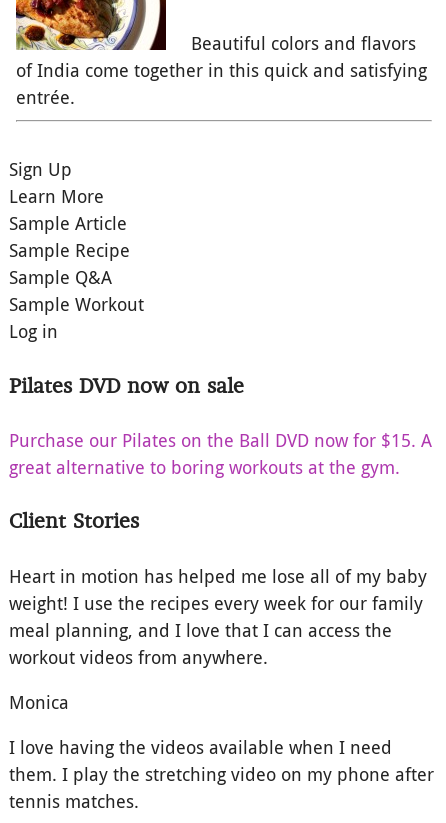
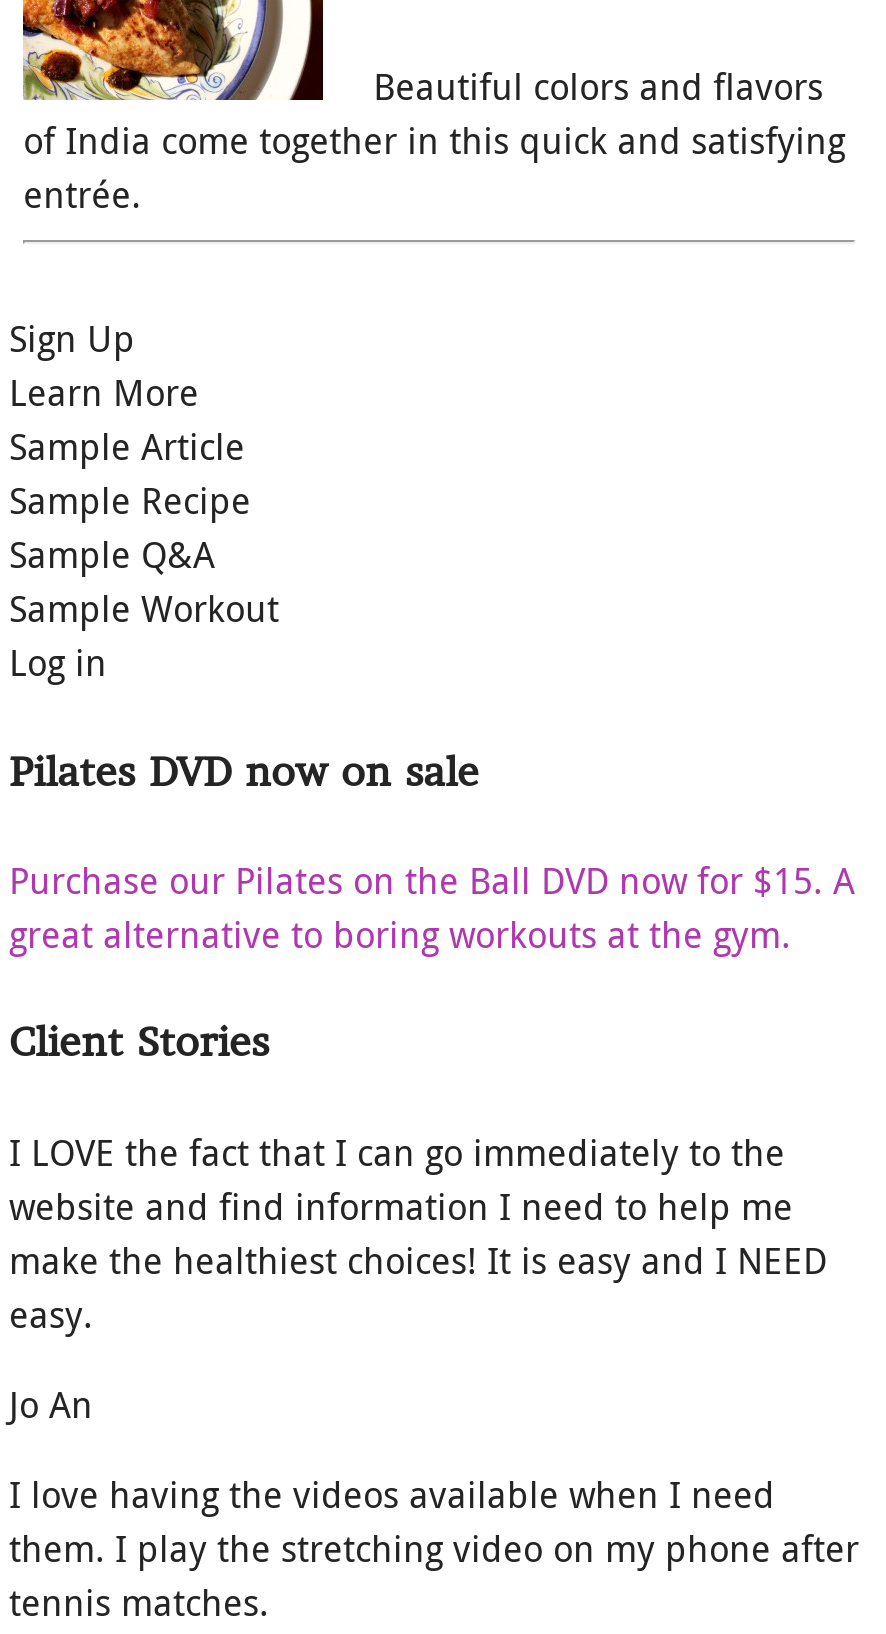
- Heart in motion has helped me lose all of my baby
- weight! I use the recipes every week for our family
- meal planning, and I love that I can access the
- workout videos from anywhere.
+ I LOVE the fact that I can go immediately to the
+ website and find information I need to help me
+ make the healthiest choices! It is easy and I NEED
+ easy.

- Monica
+ Jo An
